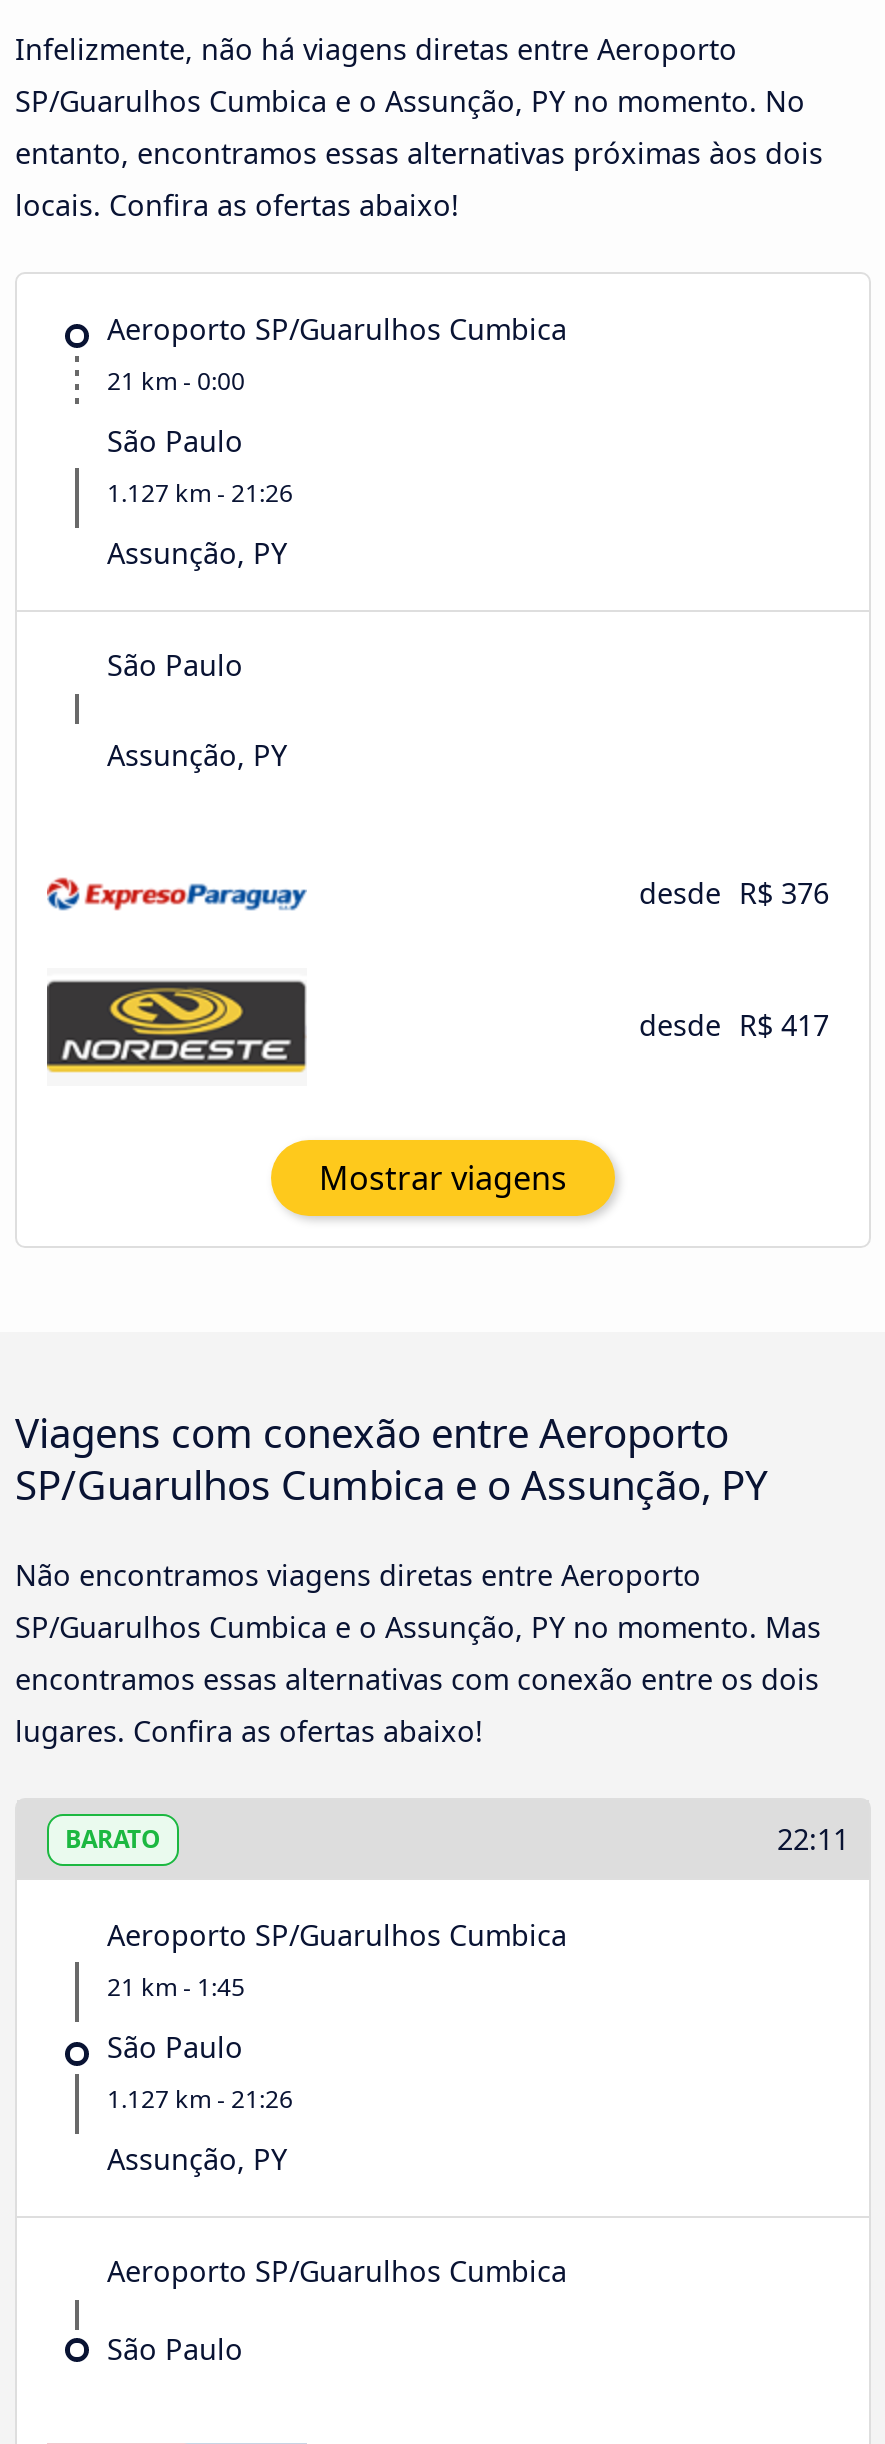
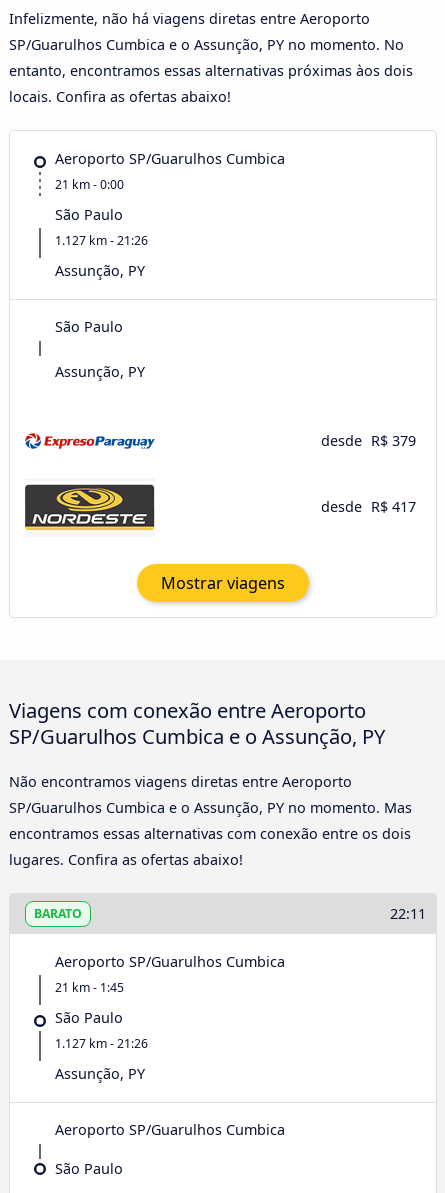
- desde R$ 376
+ desde R$ 379
